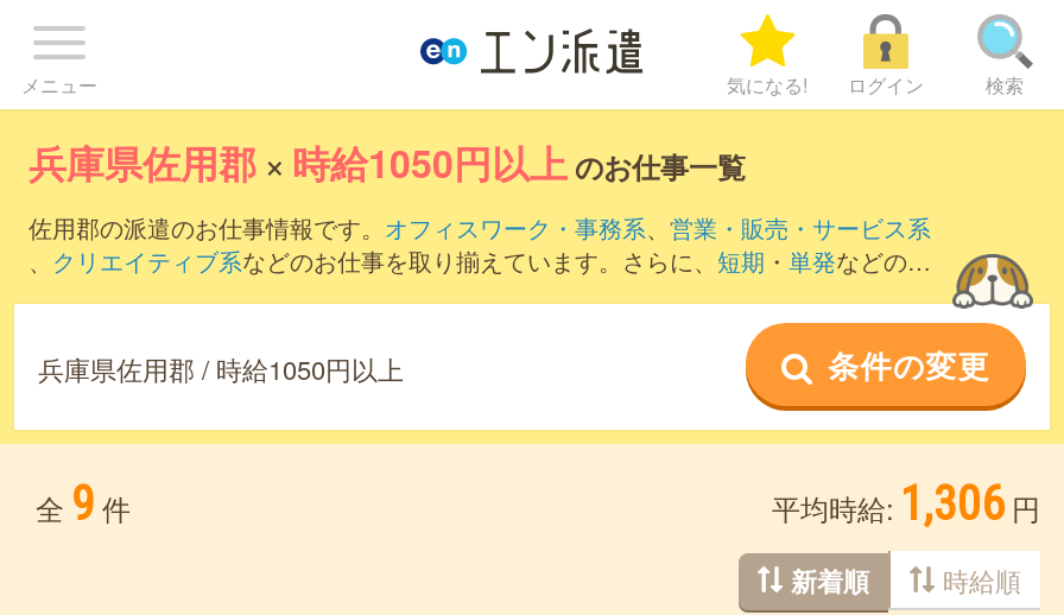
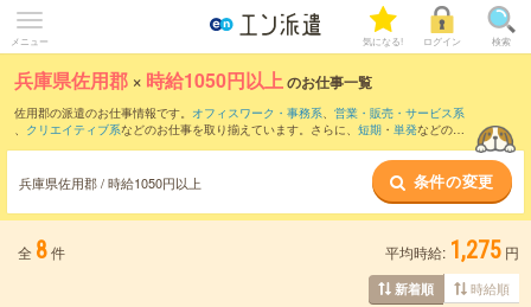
- 全 9 件
+ 全 8 件

- 平均時給: 1,306 円
+ 平均時給: 1,275 円
